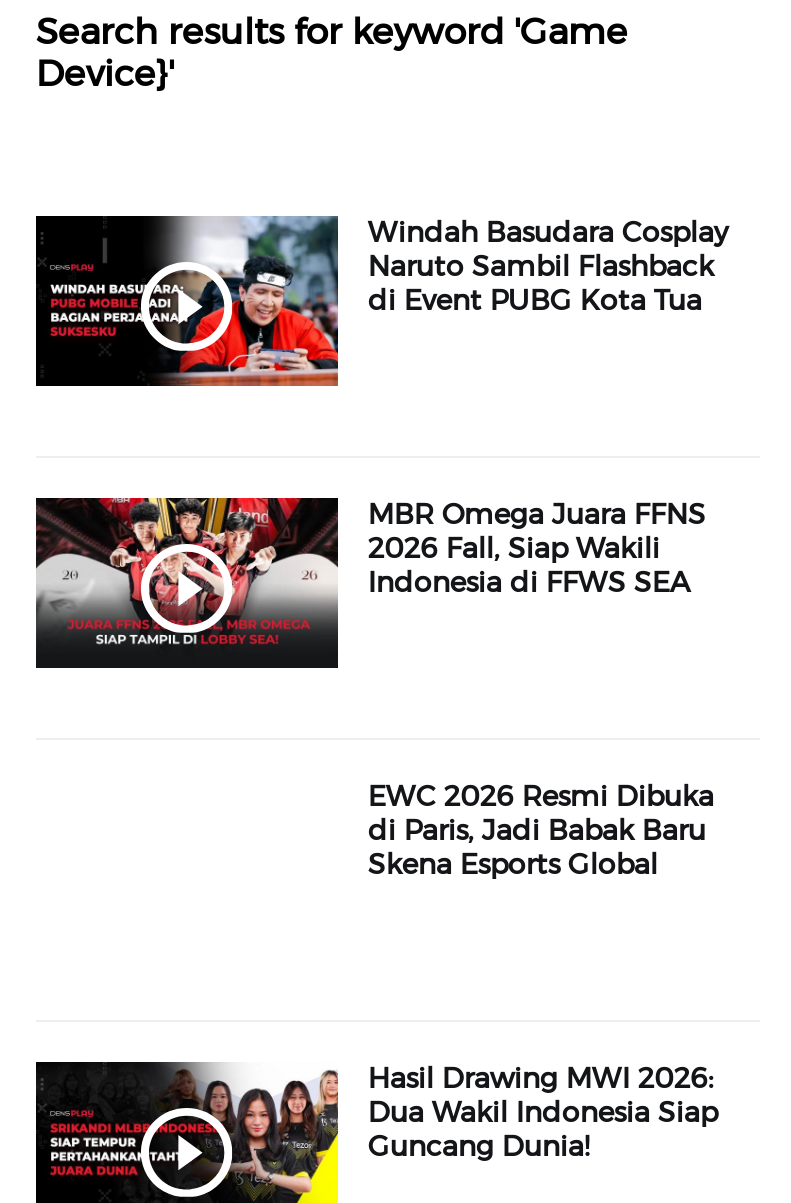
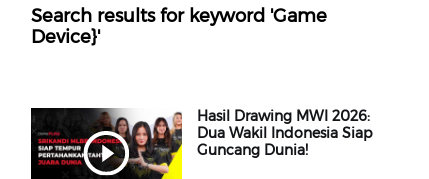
- [image]
- Windah Basudara Cosplay
- Naruto Sambil Flashback
- di Event PUBG Kota Tua

- [image]
- MBR Omega Juara FFNS
- 2026 Fall, Siap Wakili
- Indonesia di FFWS SEA

- EWC 2026 Resmi Dibuka
- di Paris, Jadi Babak Baru
- Skena Esports Global
